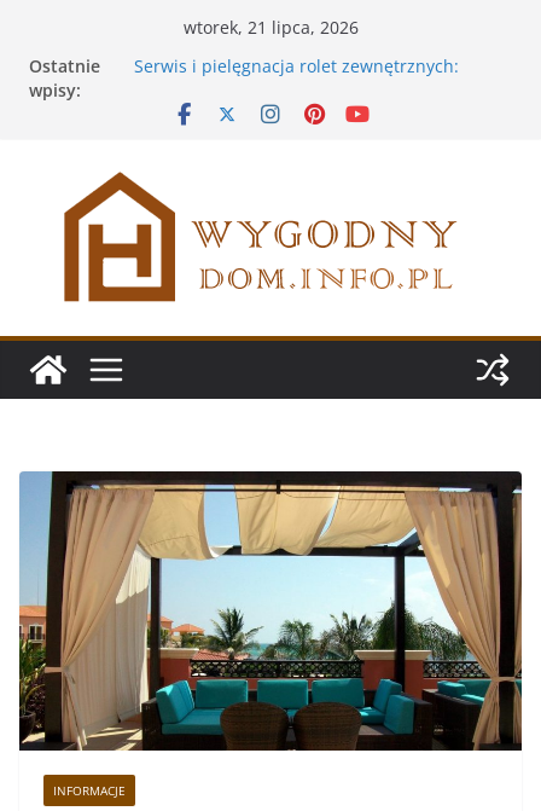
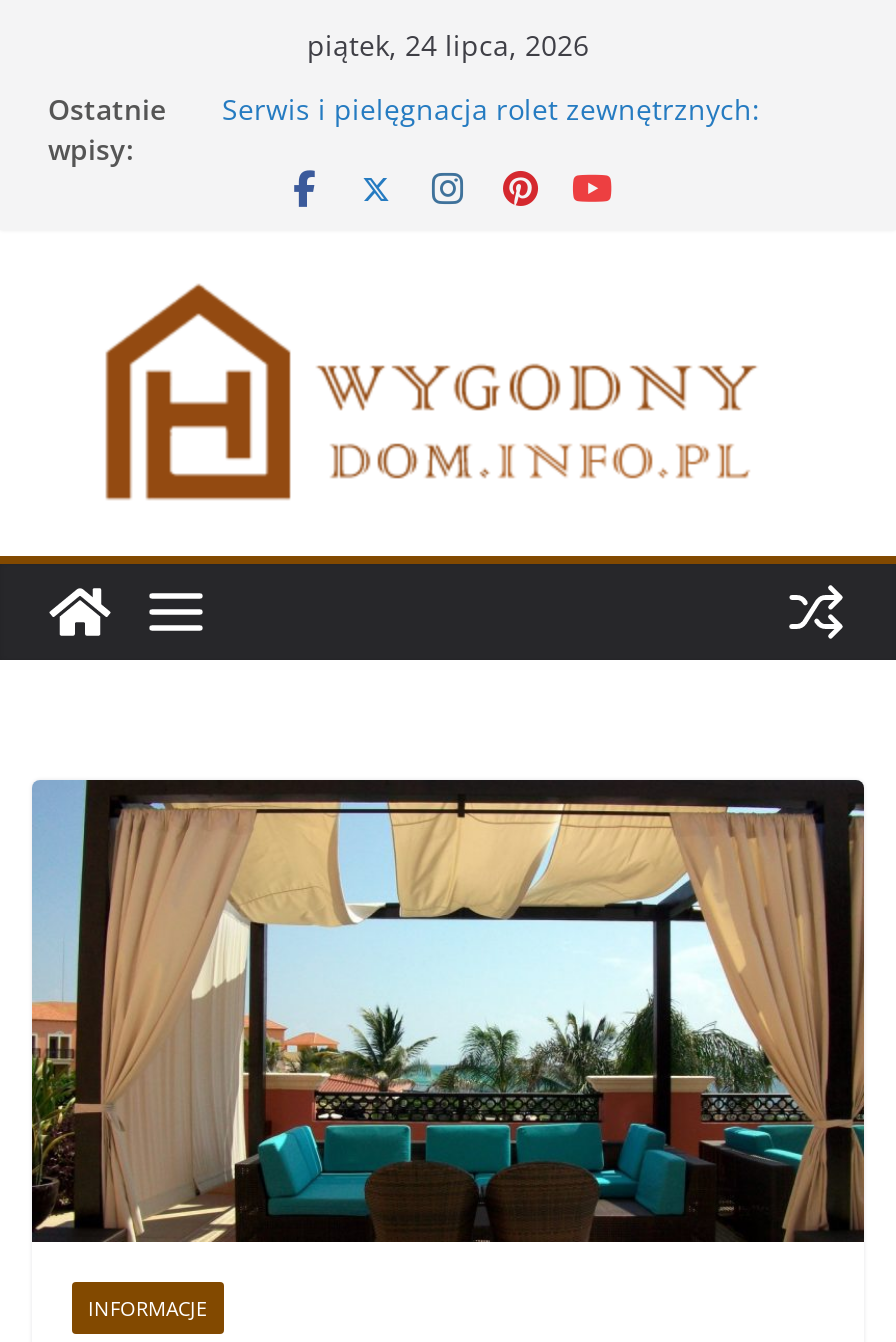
- wtorek, 21 lipca, 2026
+ piątek, 24 lipca, 2026
